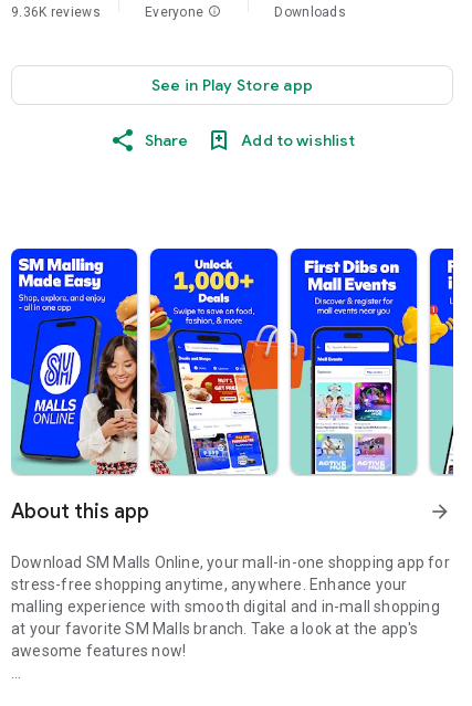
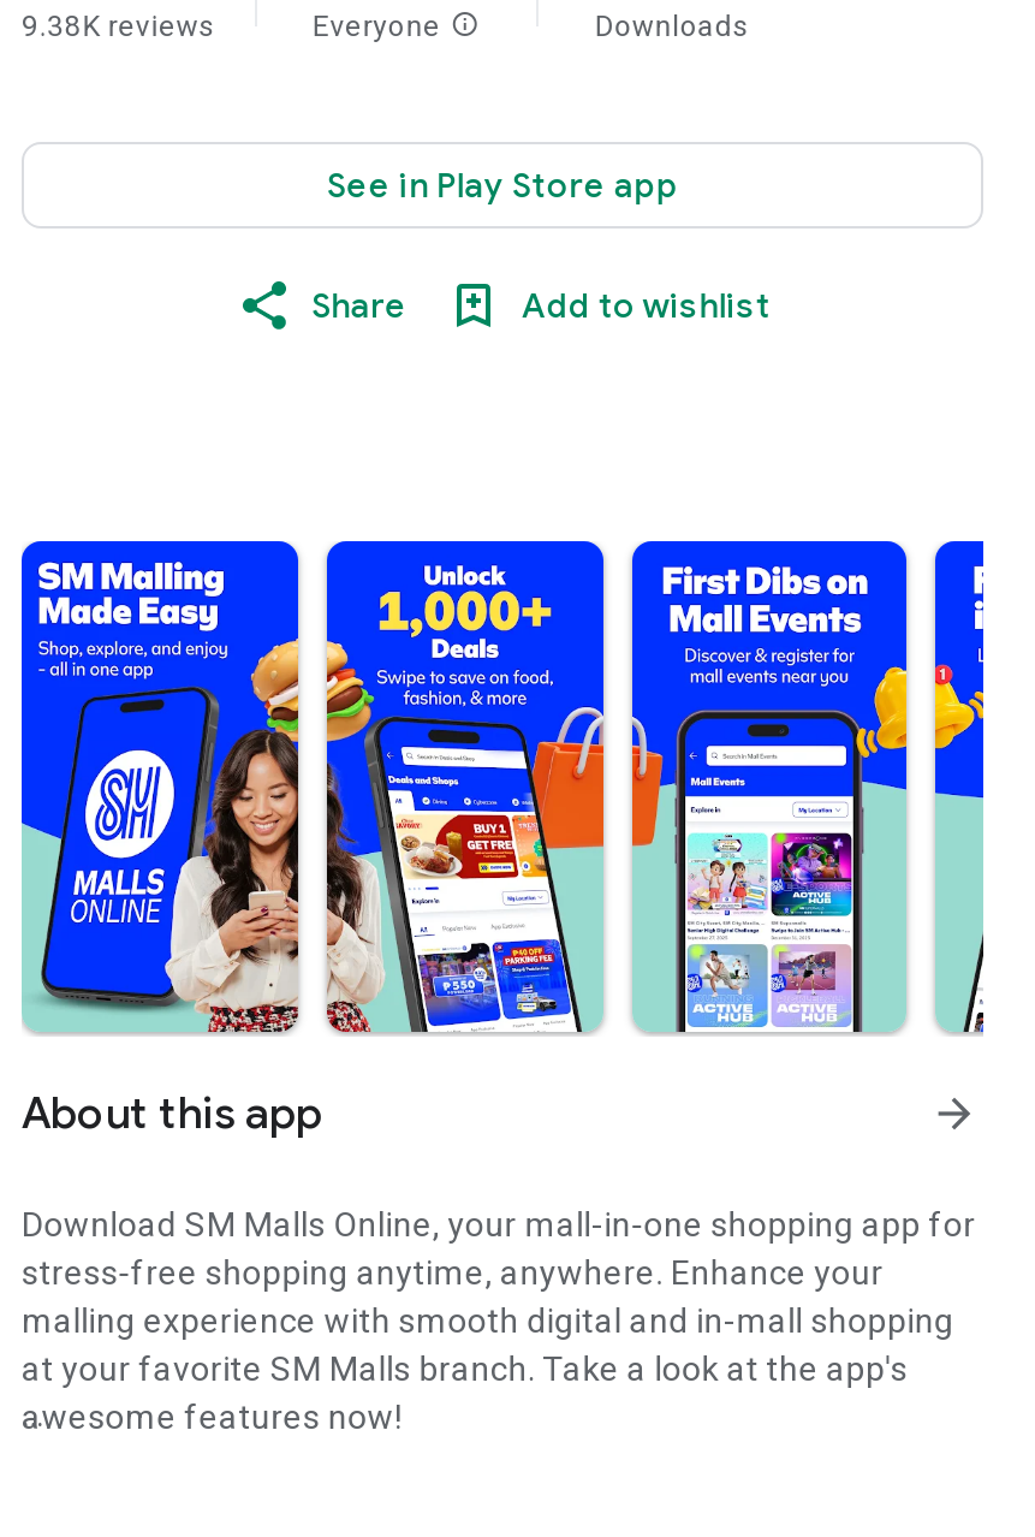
- 9.36K reviews
+ 9.38K reviews
